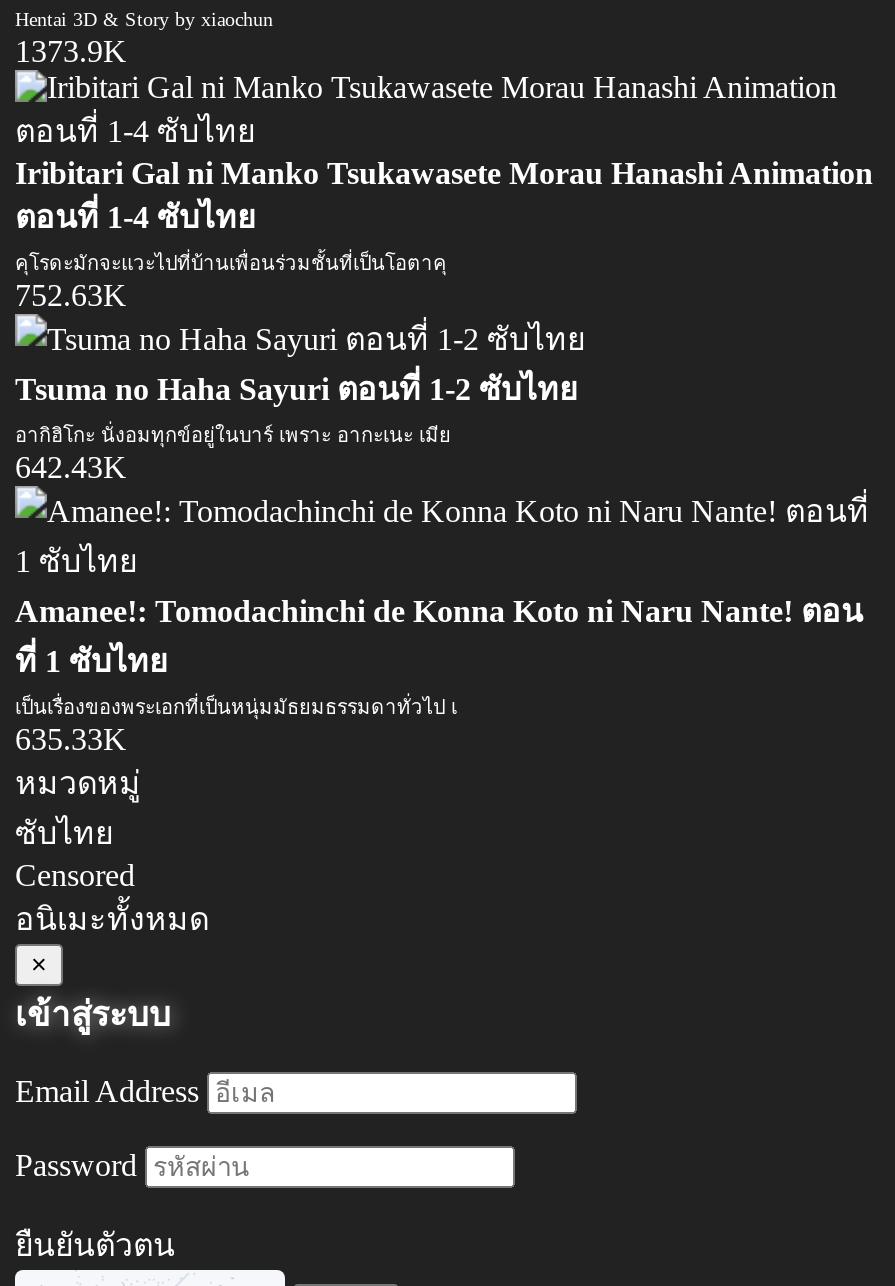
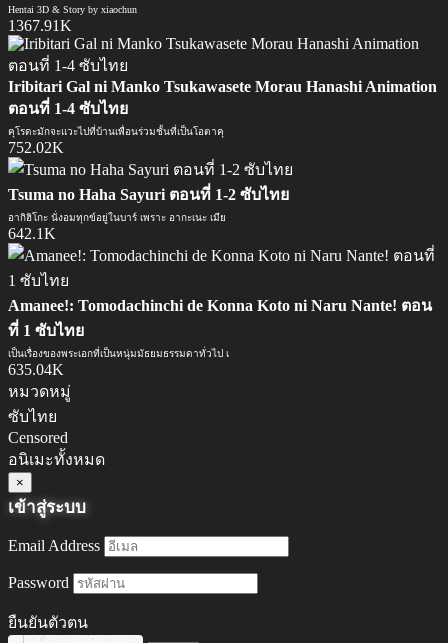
- 1373.9K
+ 1367.91K

- 752.63K
+ 752.02K

- 642.43K
+ 642.1K

- 635.33K
+ 635.04K
